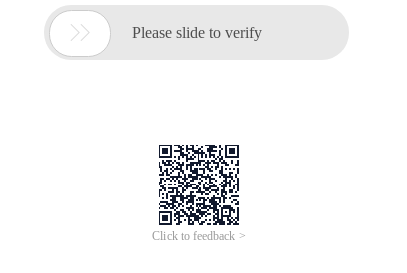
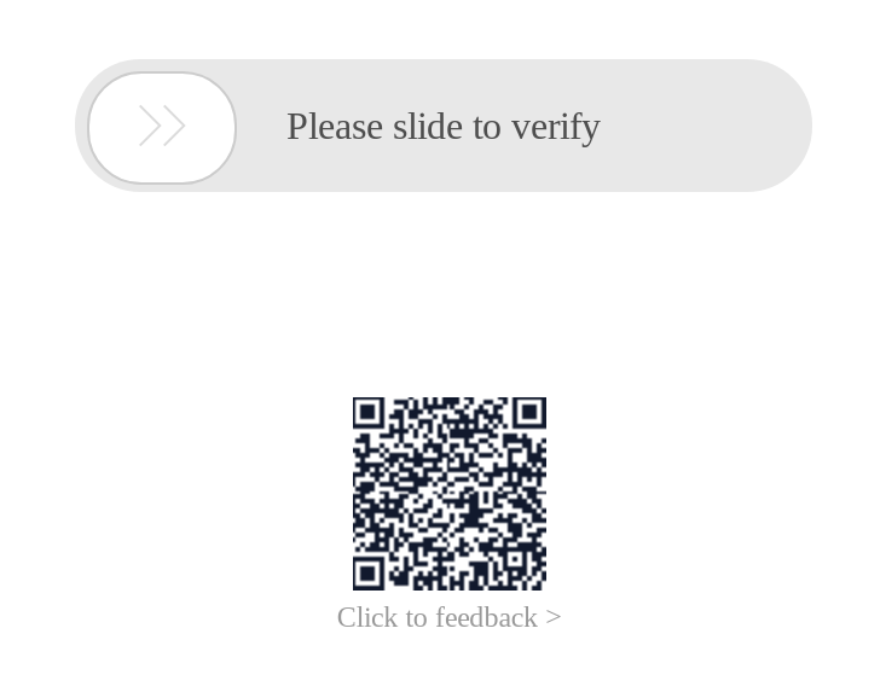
- [image]
+ [image]
